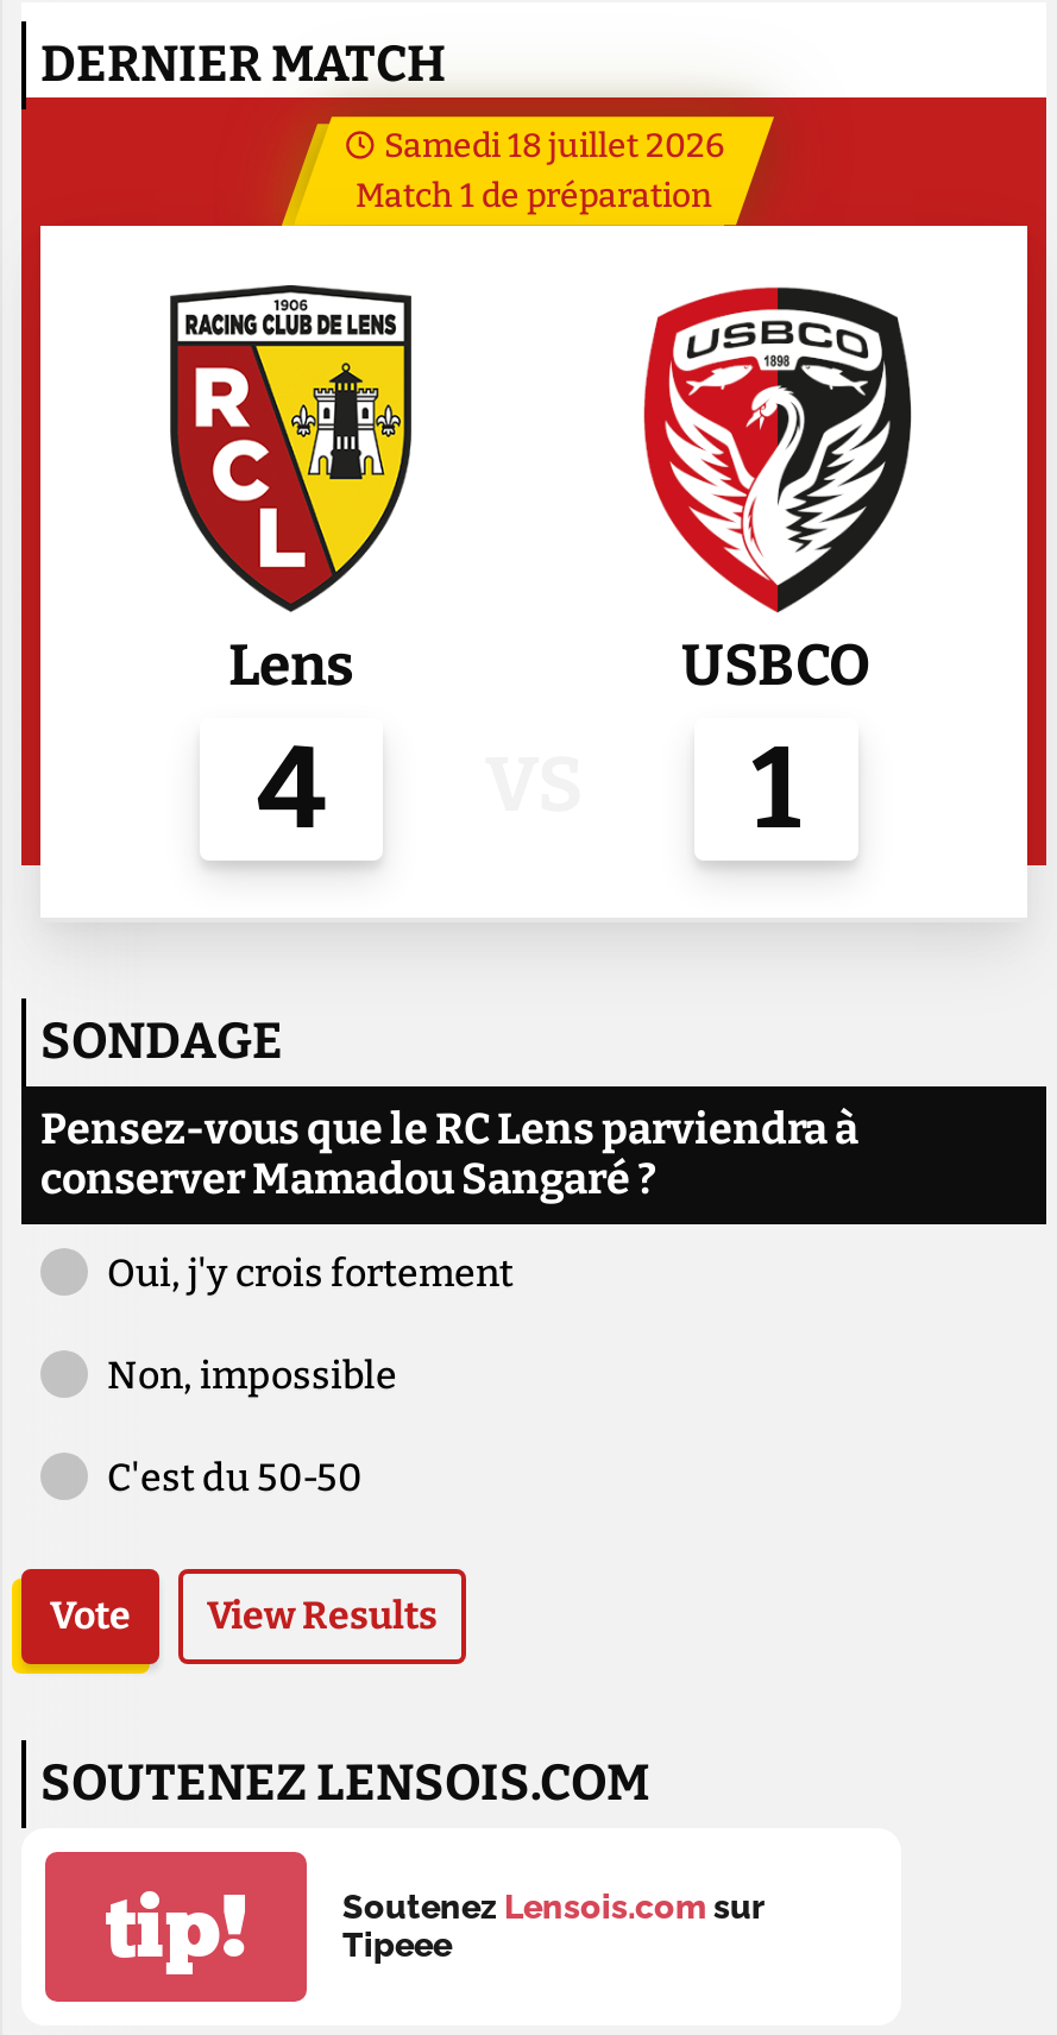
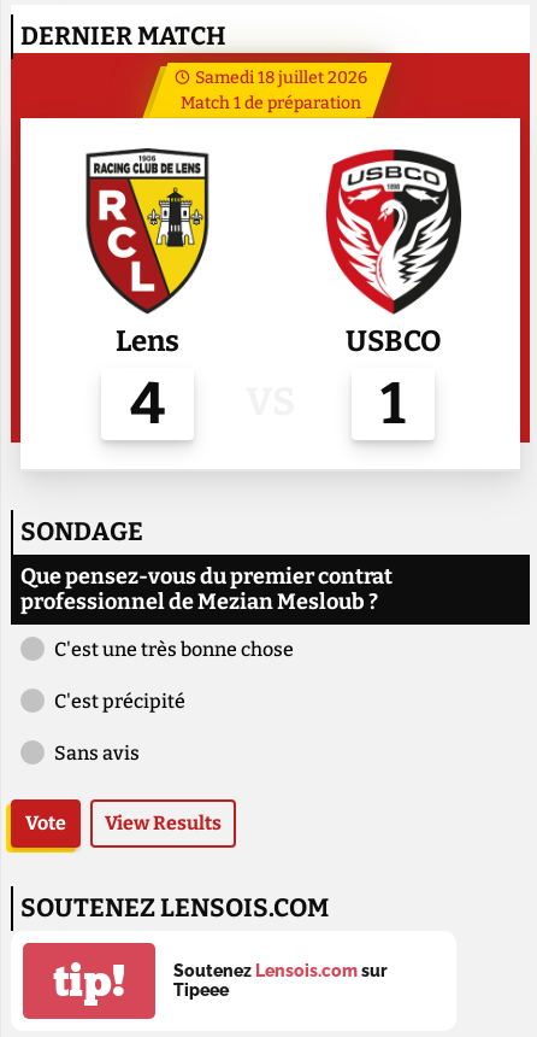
- Pensez-vous que le RC Lens parviendra à
- conserver Mamadou Sangaré ?
+ Que pensez-vous du premier contrat
+ professionnel de Mezian Mesloub ?

- Oui, j'y crois fortement
+ C'est une très bonne chose

- Non, impossible
+ C'est précipité

- C'est du 50-50
+ Sans avis
